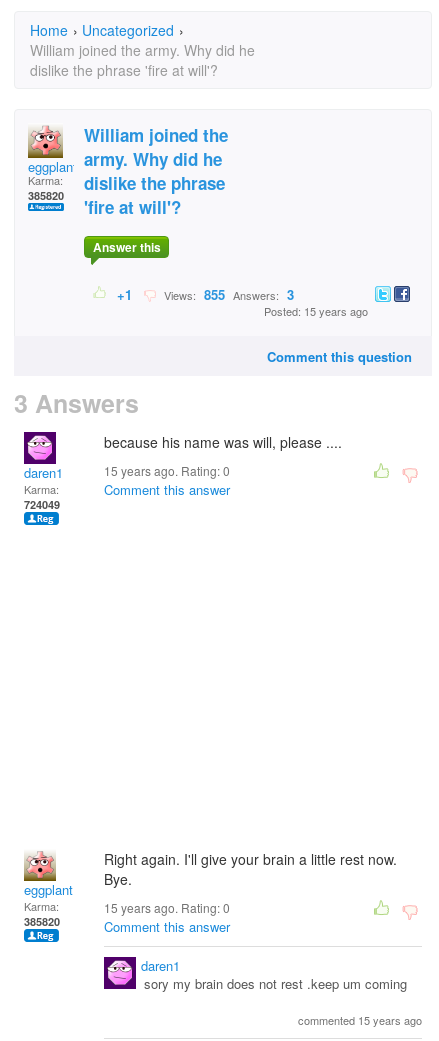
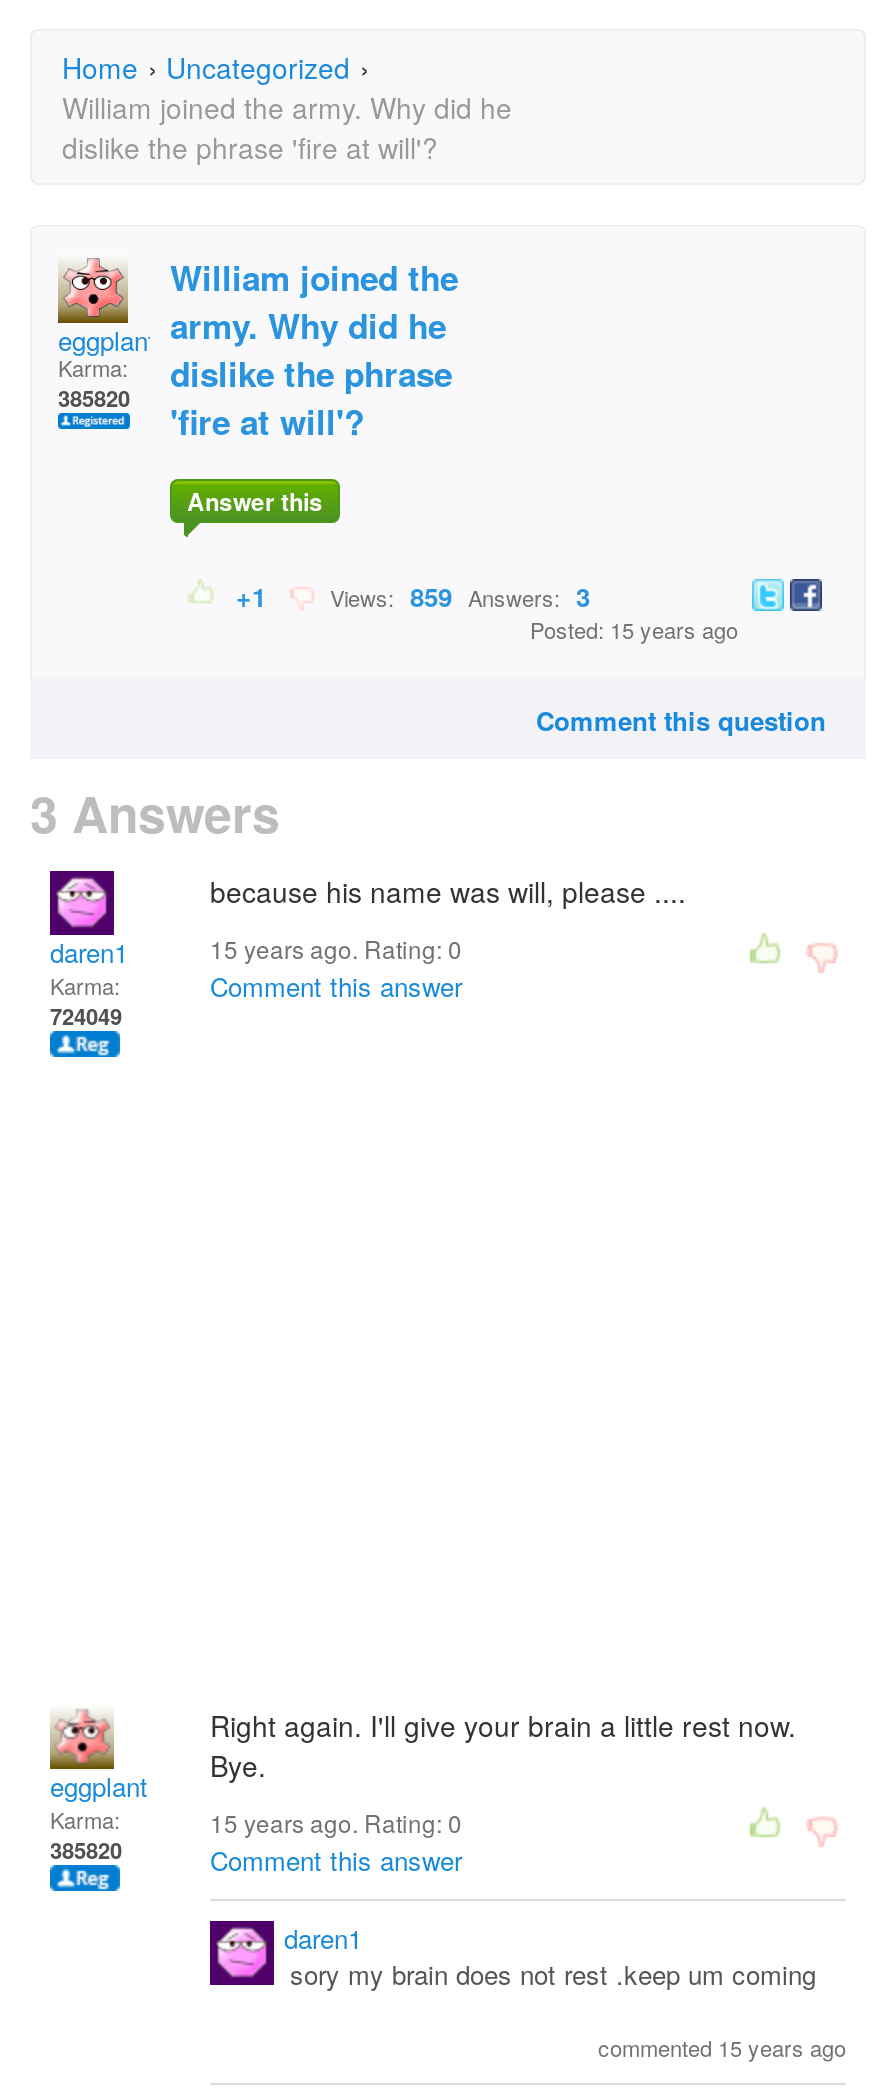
- Views: 855 Answers: 3
+ Views: 859 Answers: 3
